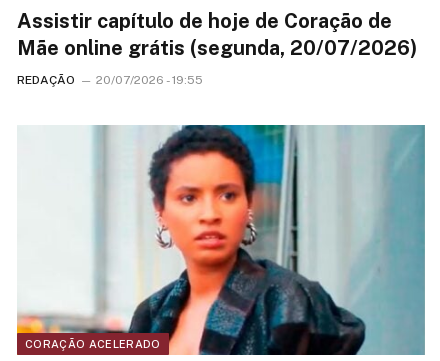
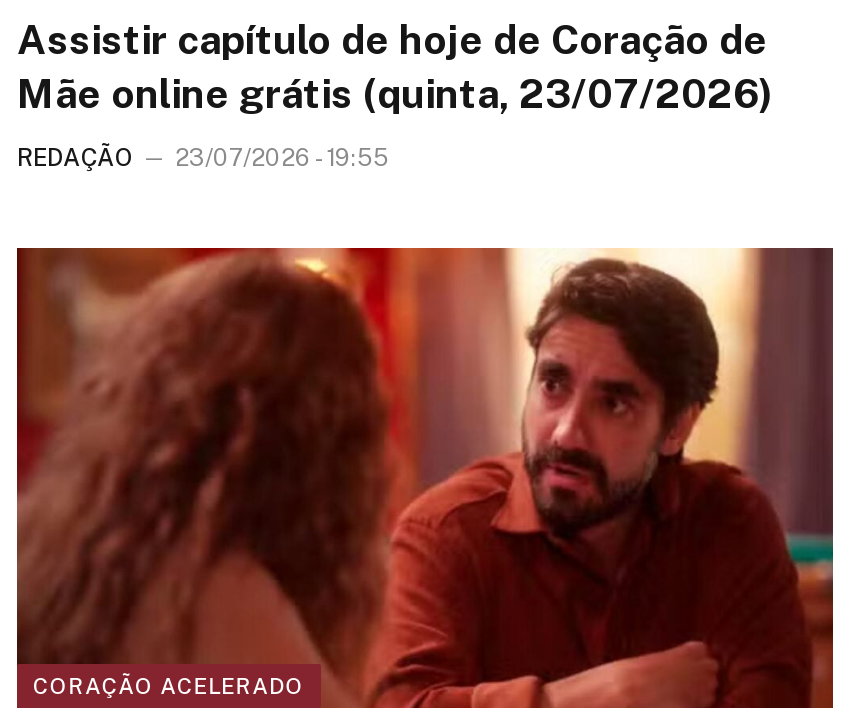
- Mãe online grátis (segunda, 20/07/2026)
+ Mãe online grátis (quinta, 23/07/2026)

- REDAÇÃO 20/07/2026 - 19:55
+ REDAÇÃO 23/07/2026 - 19:55

- [image]
+ [image]
